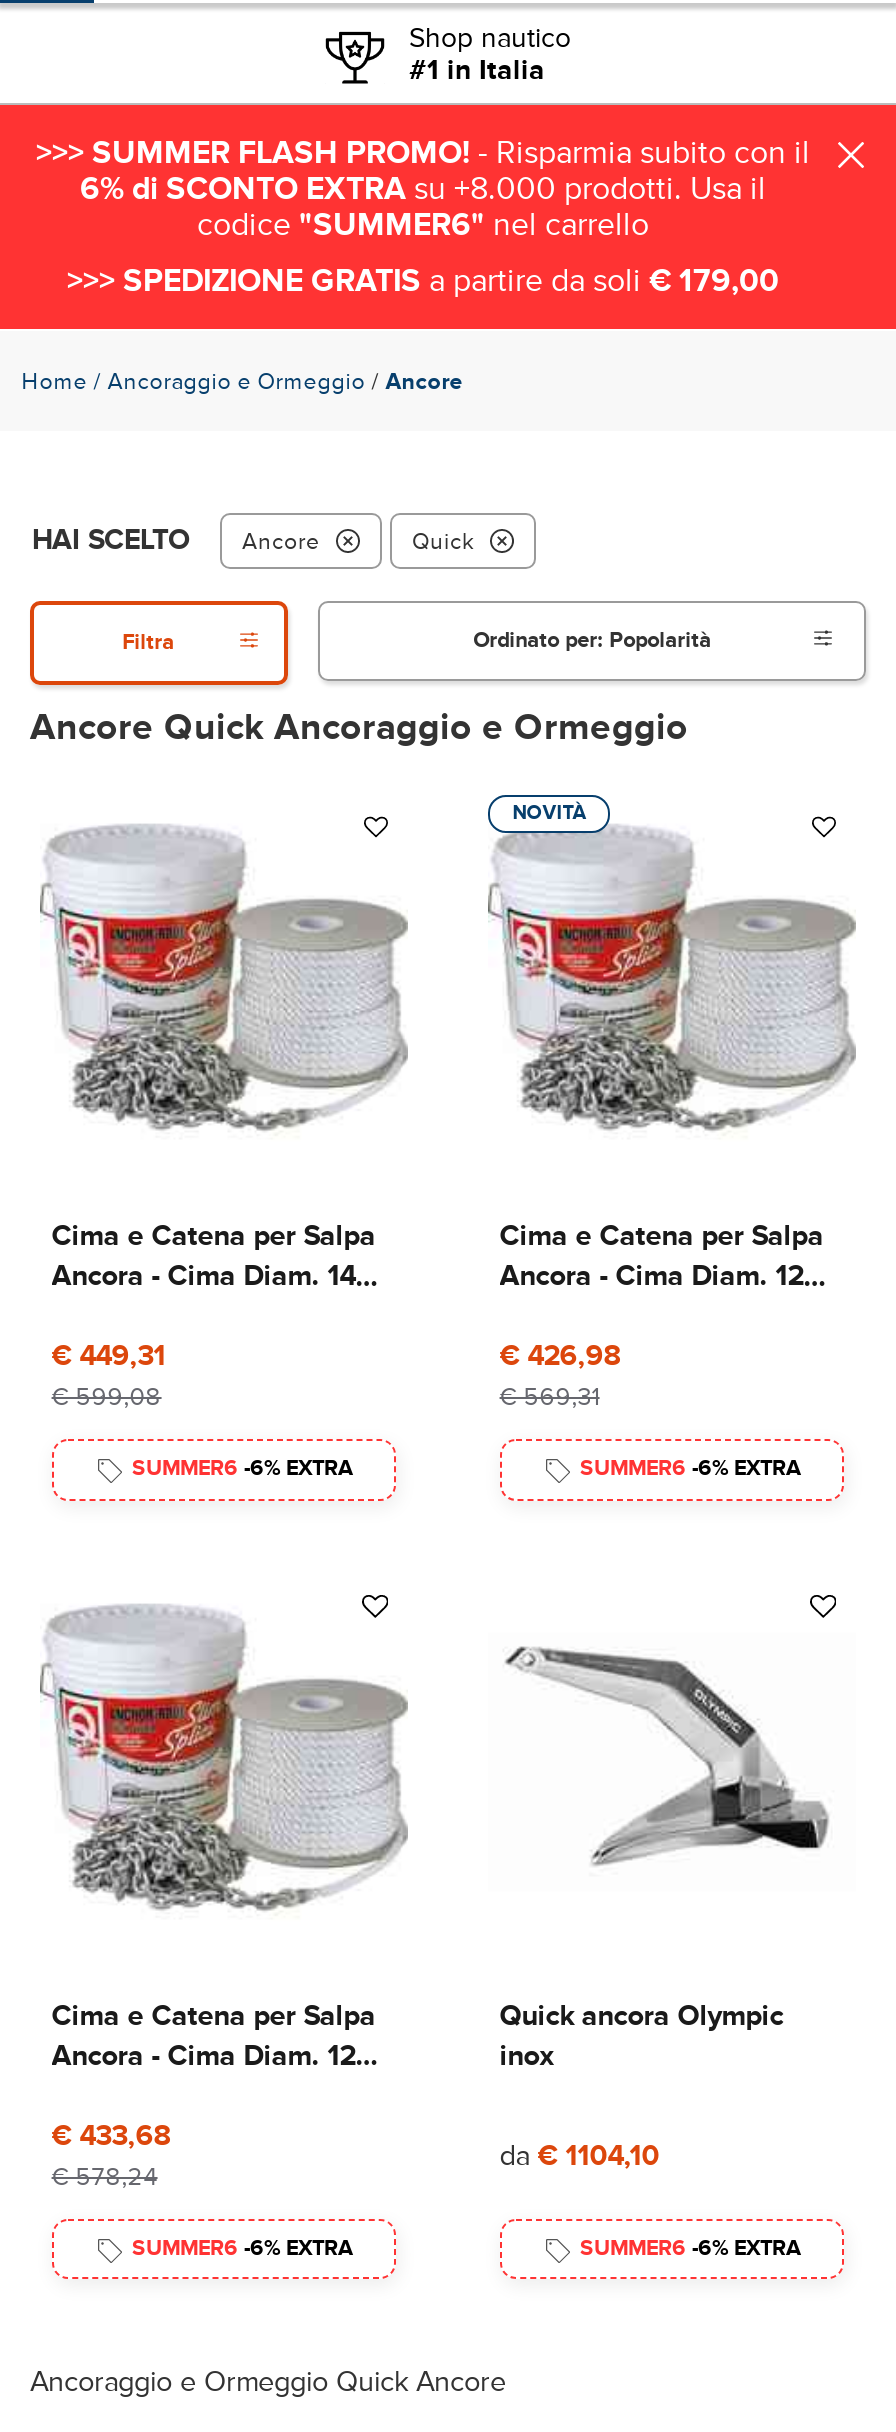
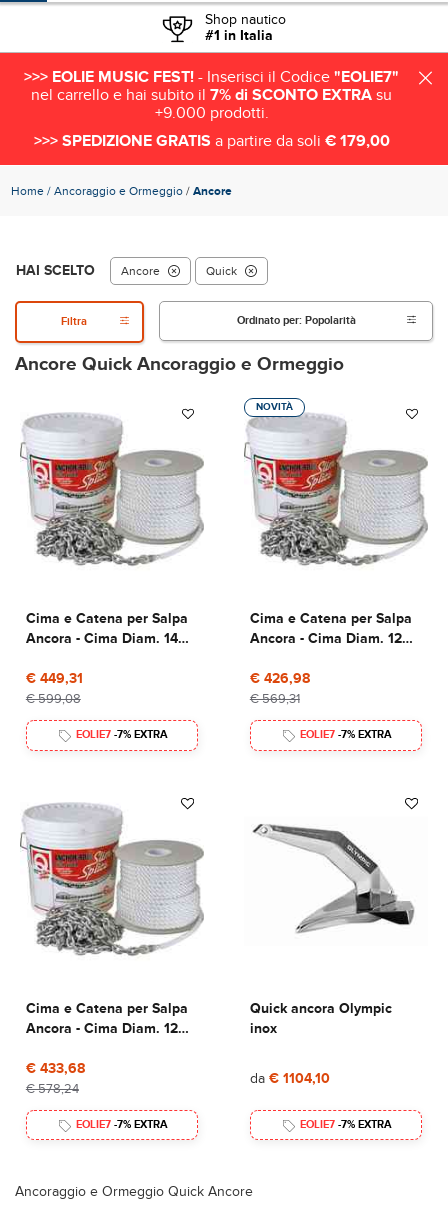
- >>> SUMMER FLASH PROMO! - Risparmia subito con il
- 6% di SCONTO EXTRA su +8.000 prodotti. Usa il
- codice "SUMMER6" nel carrello
+ >>> EOLIE MUSIC FEST! - Inserisci il Codice "EOLIE7"
+ nel carrello e hai subito il 7% di SCONTO EXTRA su
+ +9.000 prodotti.

- SUMMER6 -6% EXTRA
+ EOLIE7 -7% EXTRA

- SUMMER6 -6% EXTRA
+ EOLIE7 -7% EXTRA

- SUMMER6 -6% EXTRA
+ EOLIE7 -7% EXTRA

- SUMMER6 -6% EXTRA
+ EOLIE7 -7% EXTRA
